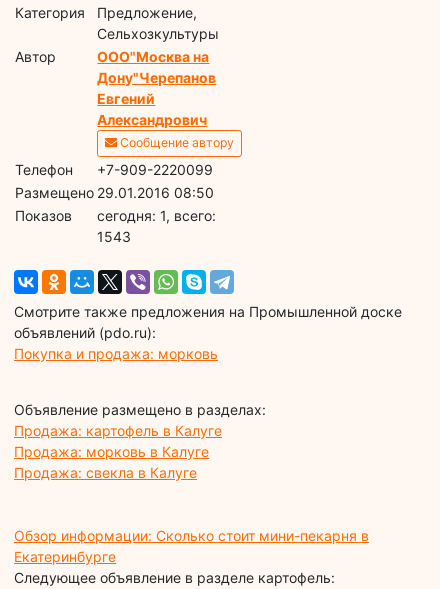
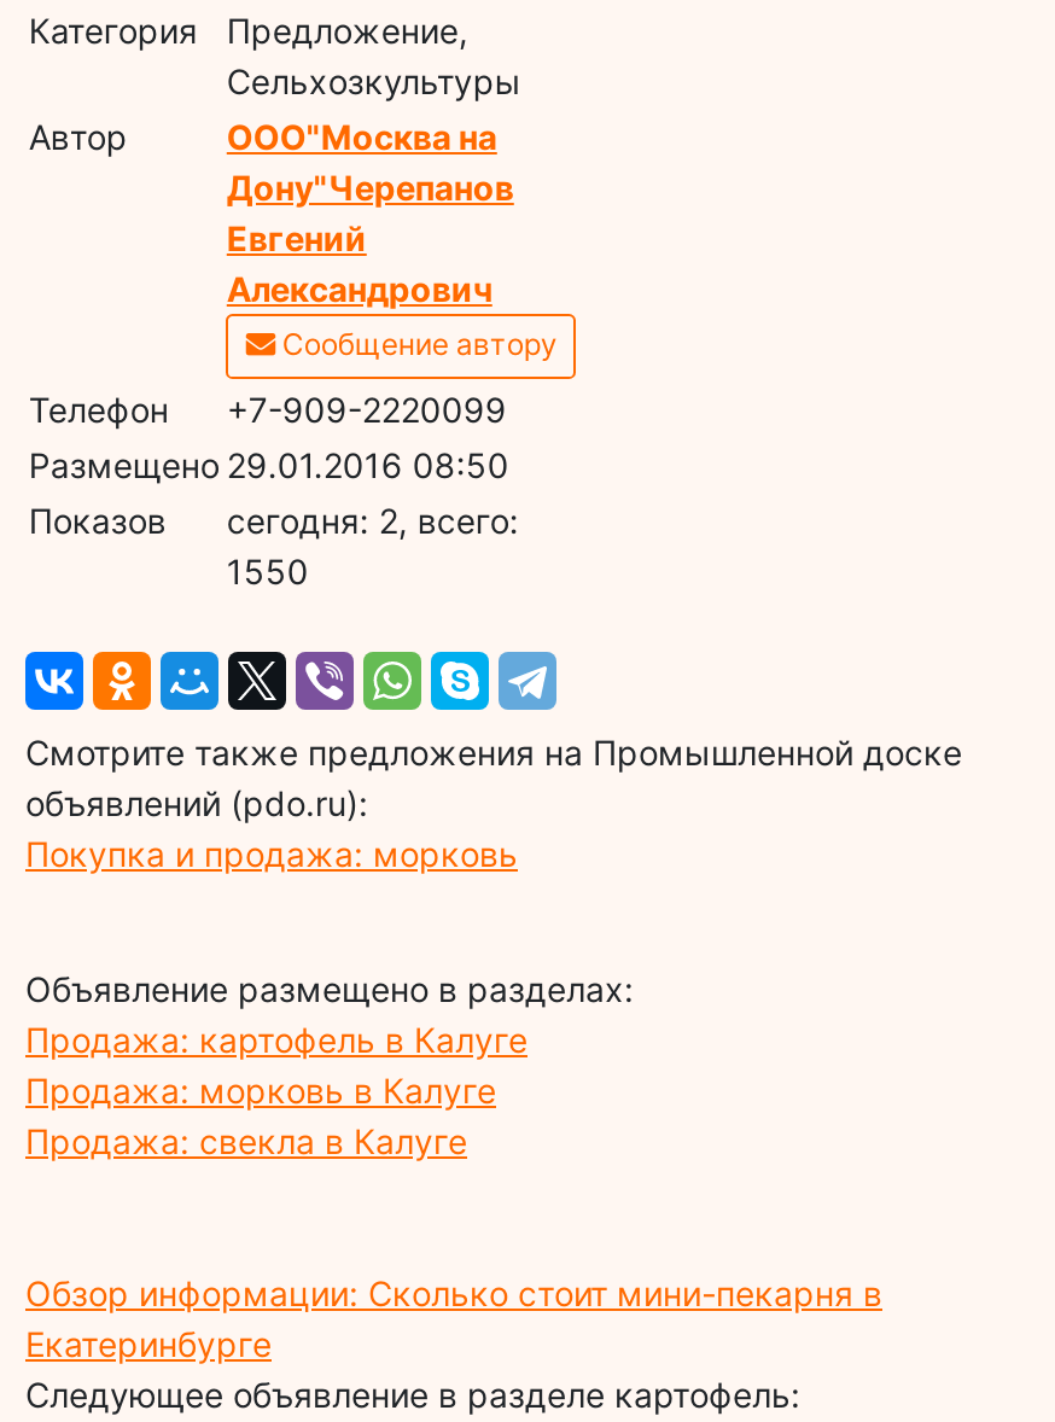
- cегодня: 1, всего:
+ cегодня: 2, всего:

- 1543
+ 1550
